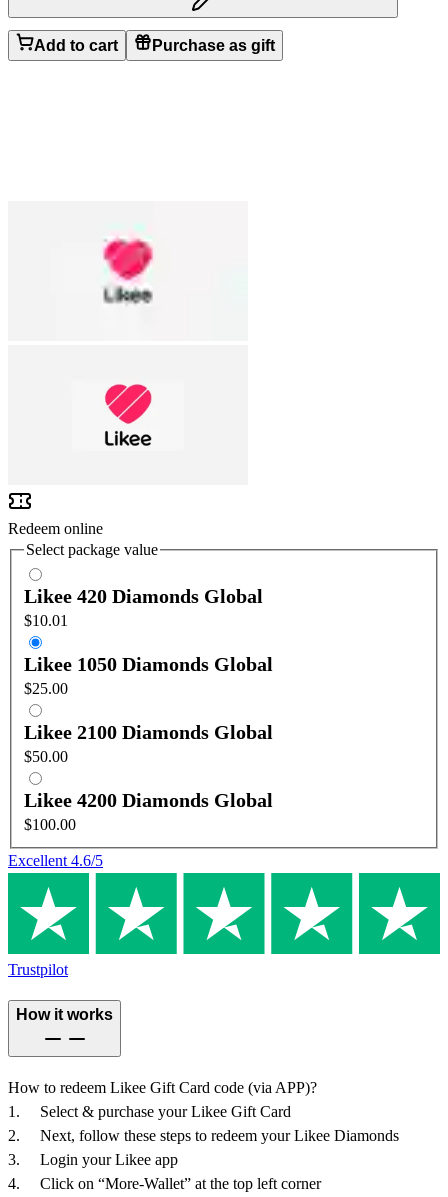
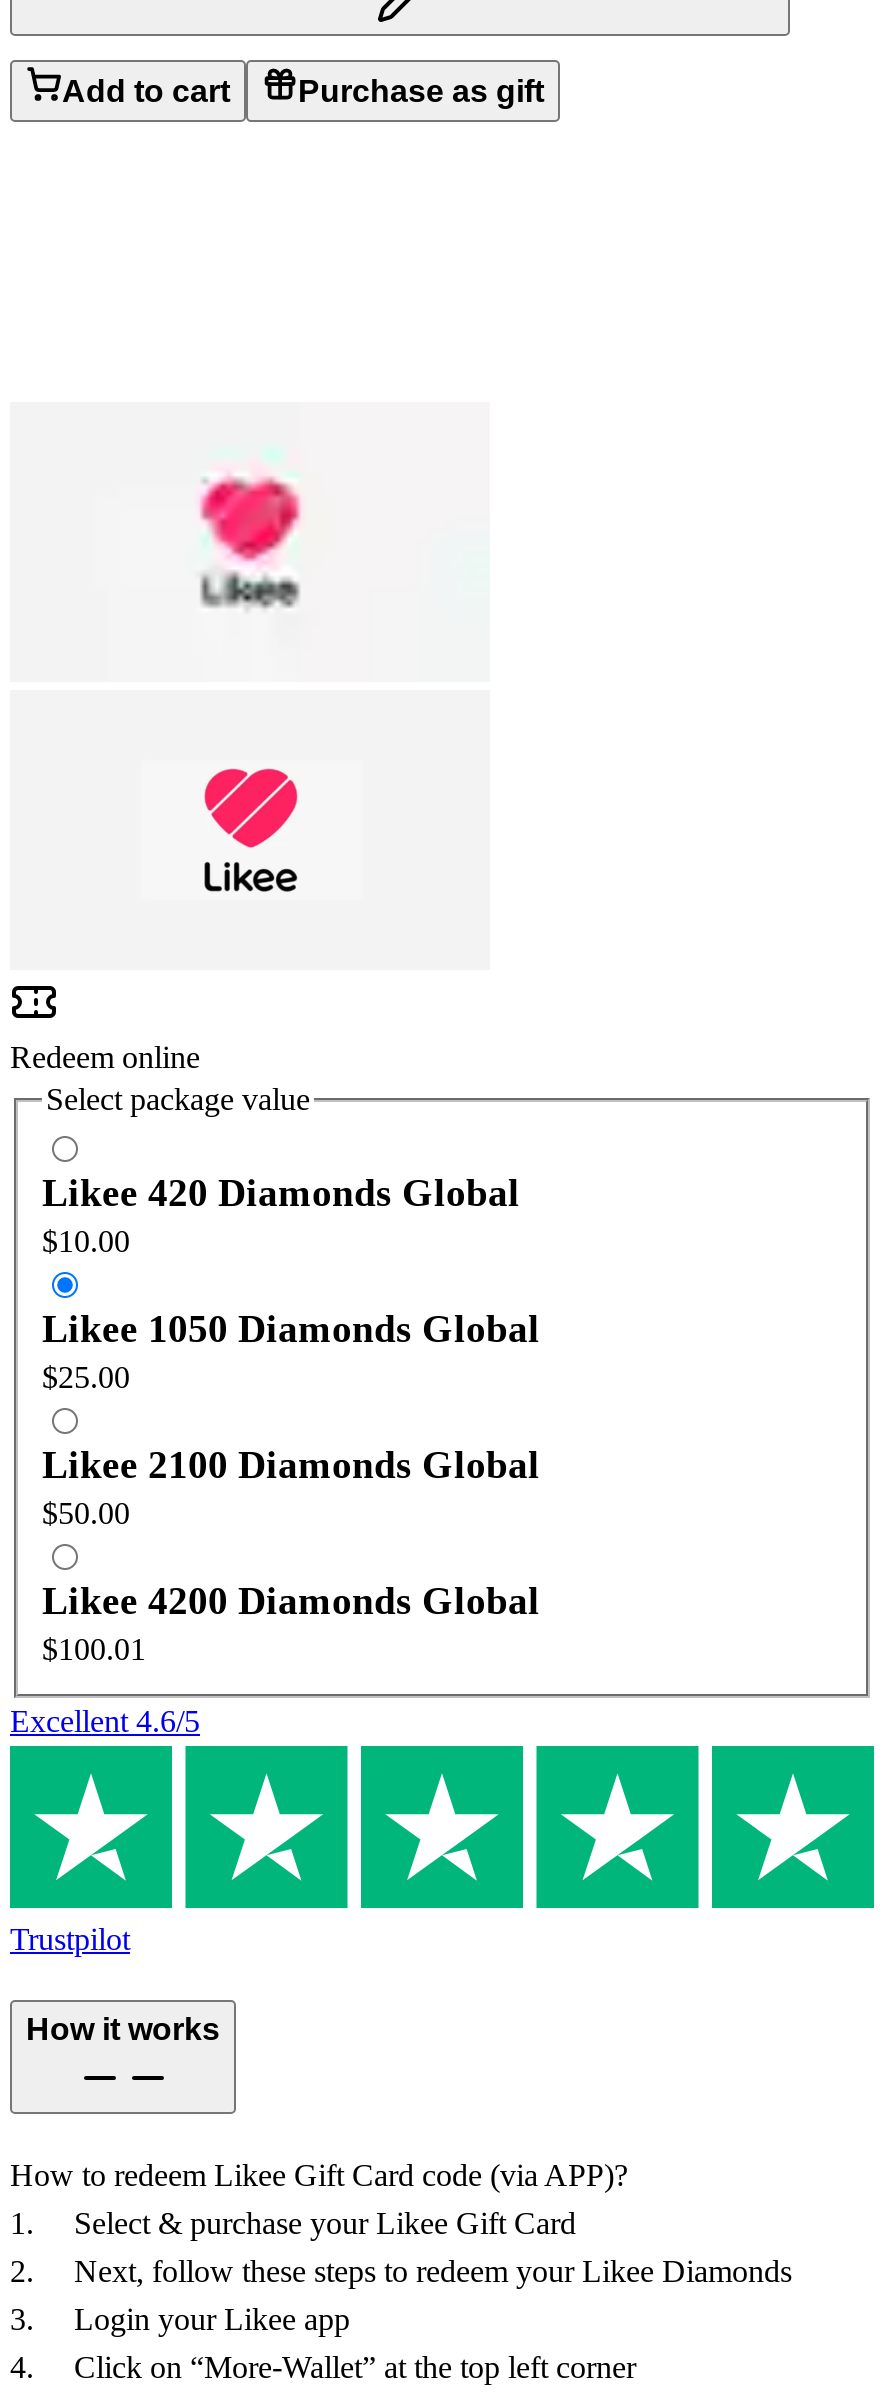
- $10.01
+ $10.00

- $100.00
+ $100.01
